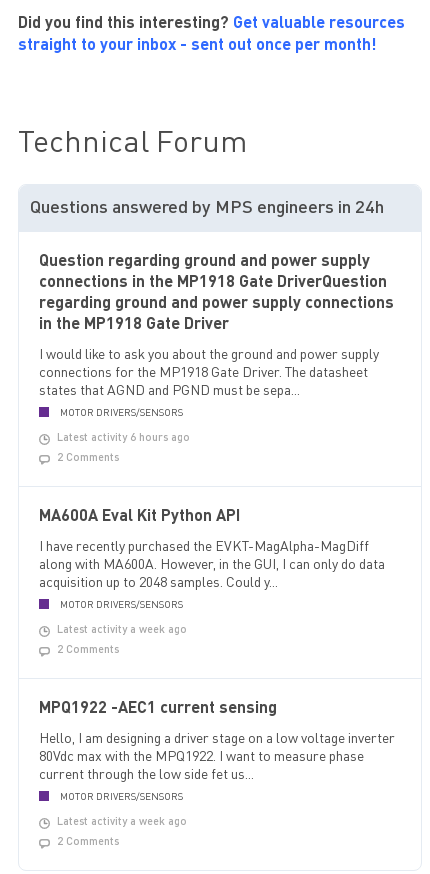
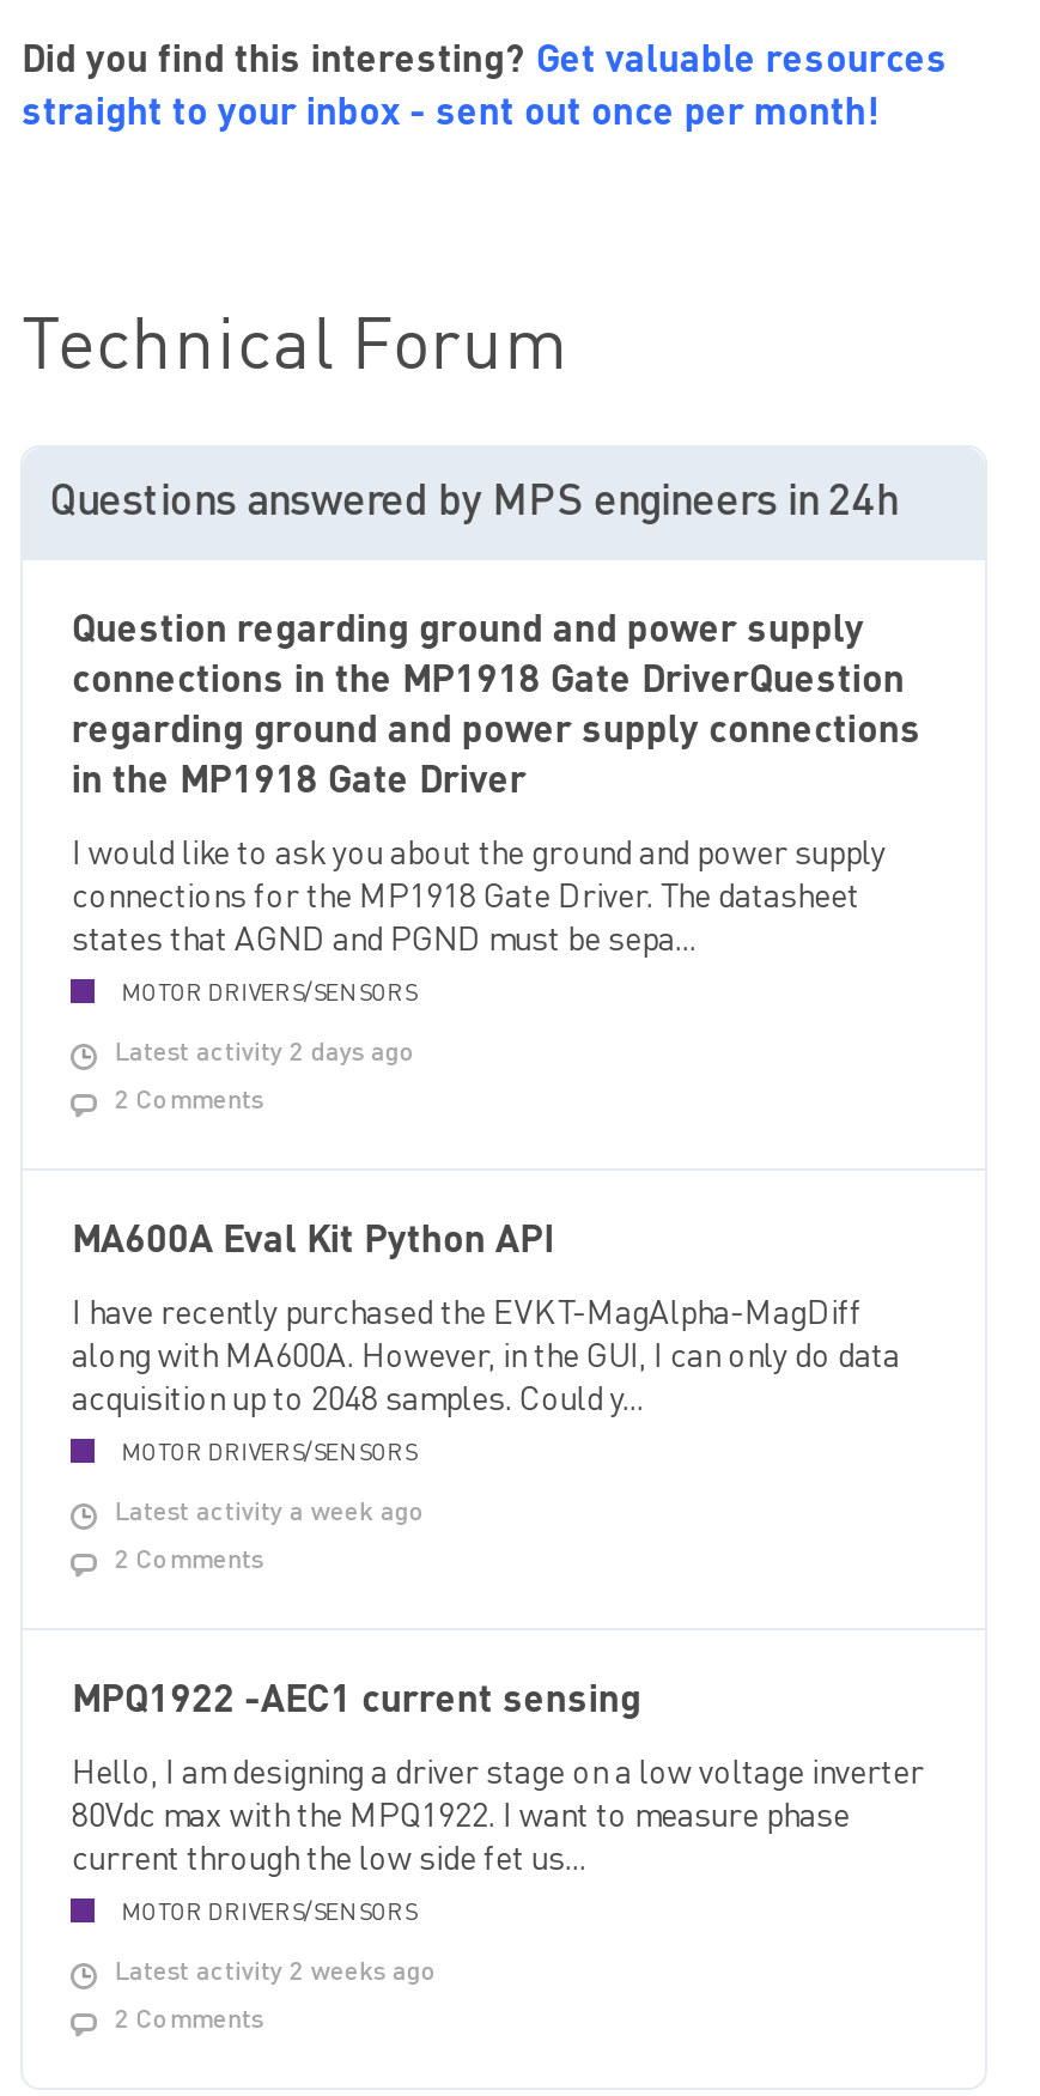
- Latest activity 6 hours ago
+ Latest activity 2 days ago

- Latest activity a week ago
+ Latest activity 2 weeks ago
